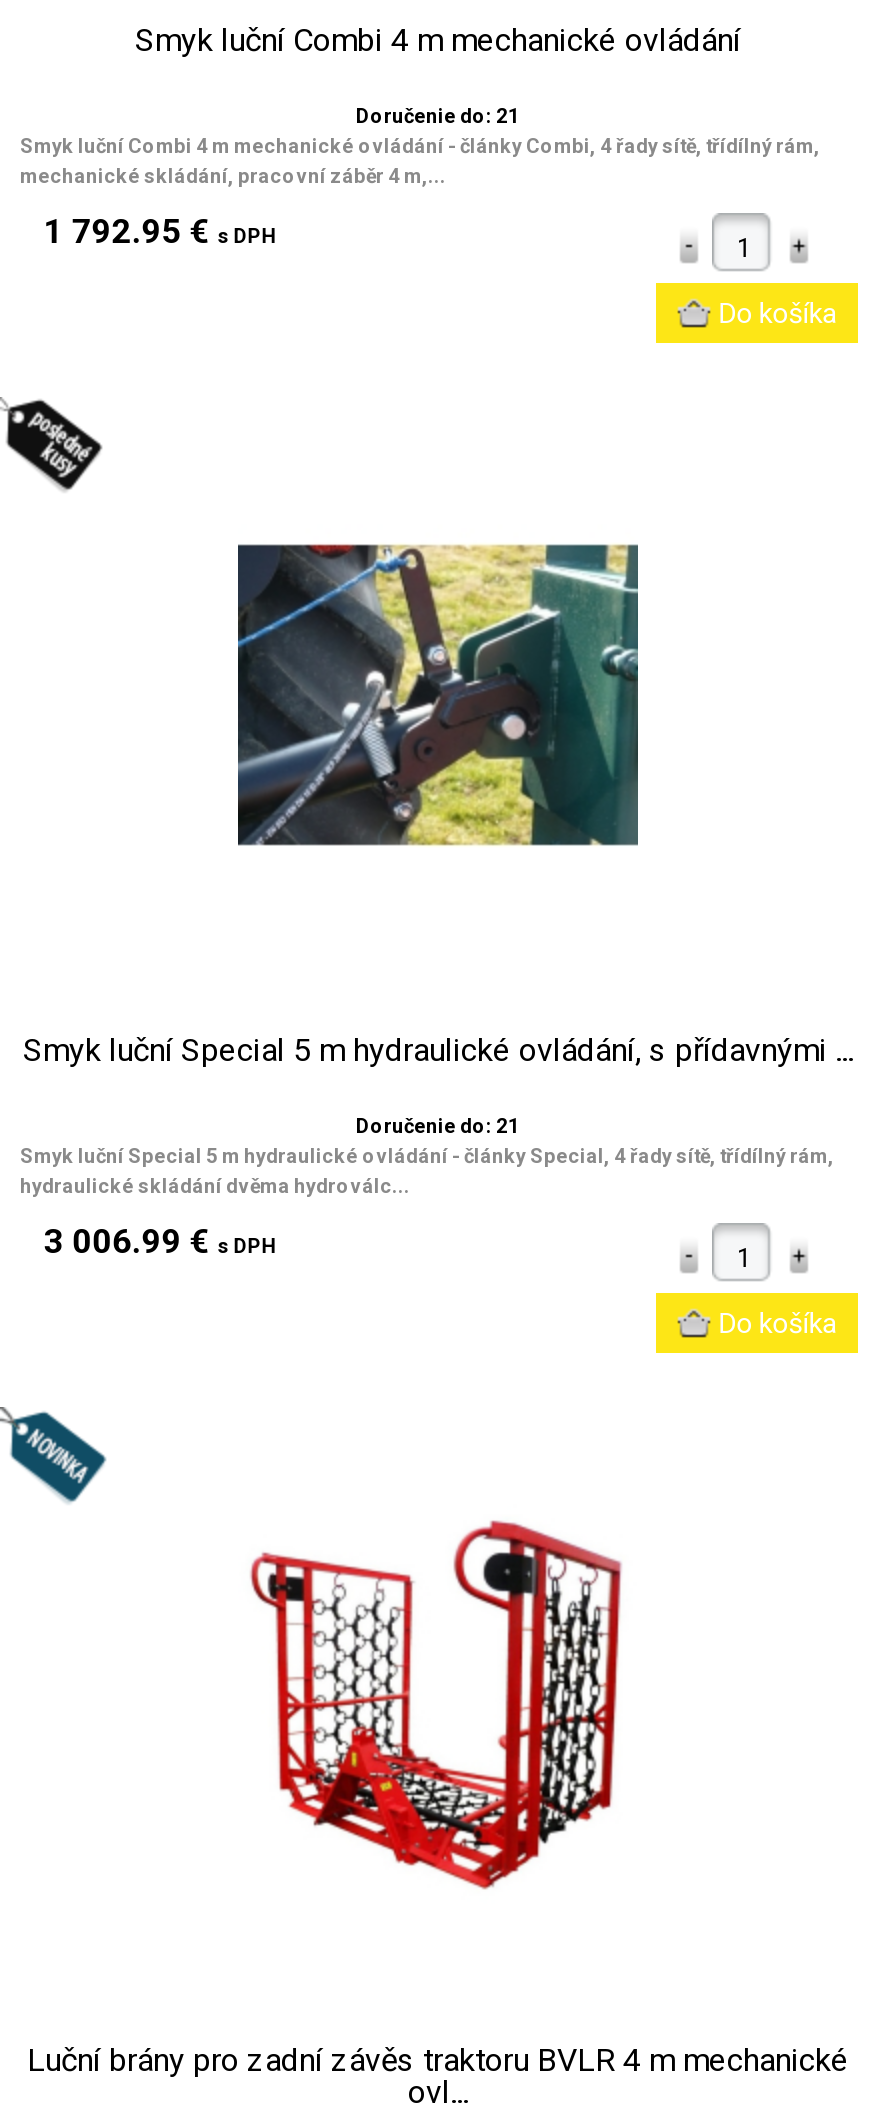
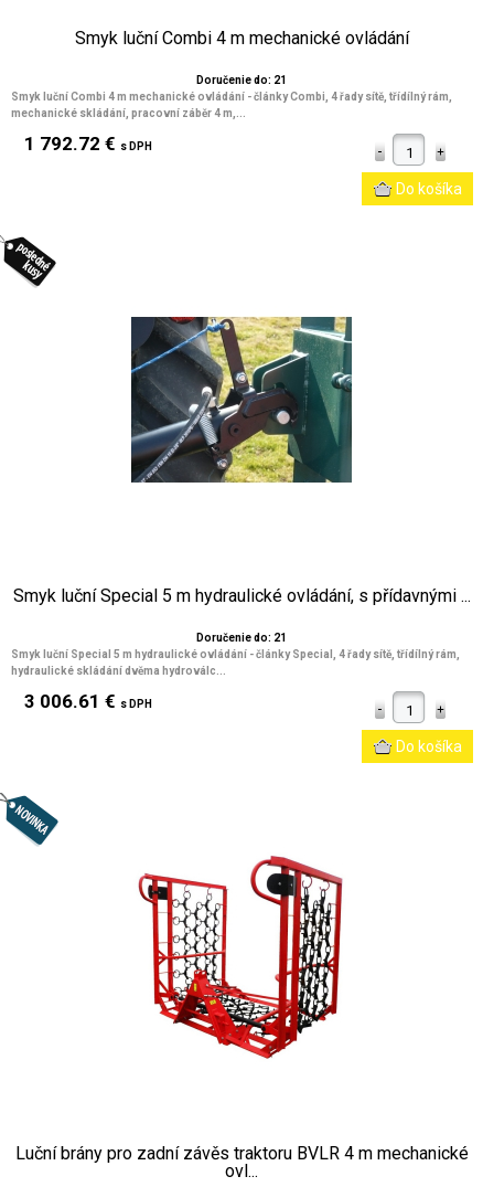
- 1 792.95 €s DPH
+ 1 792.72 €s DPH

- 3 006.99 €s DPH
+ 3 006.61 €s DPH
